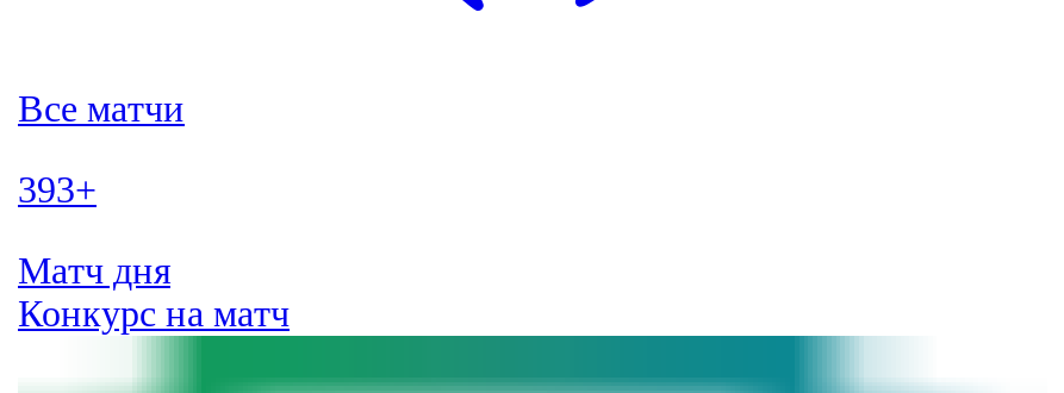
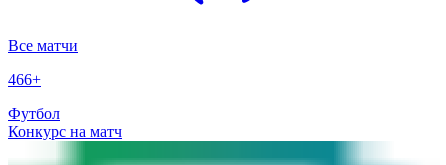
- 393+
+ 466+

- Матч дня
+ Футбол
